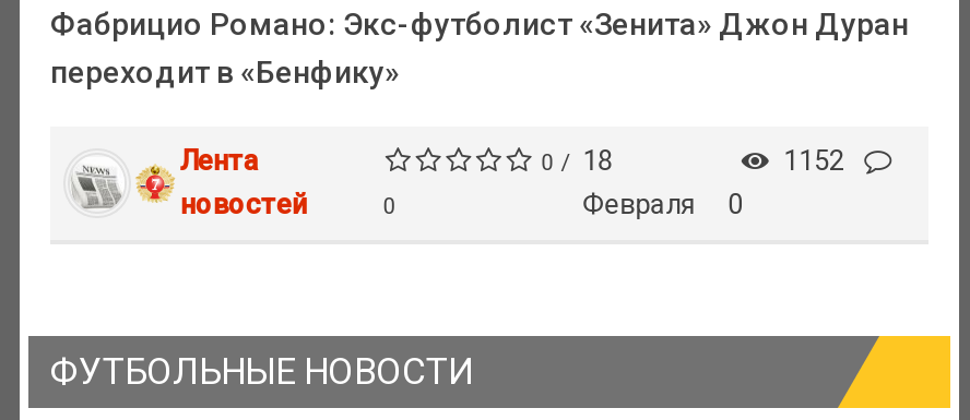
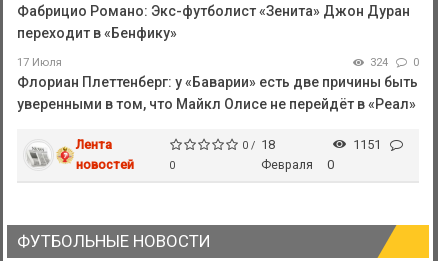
+ 17 Июля
+ 324
+ 0
+ Флориан Плеттенберг: у «Баварии» есть две причины быть
+ уверенными в том, что Майкл Олисе не перейдёт в «Реал»

- 1152
+ 1151
